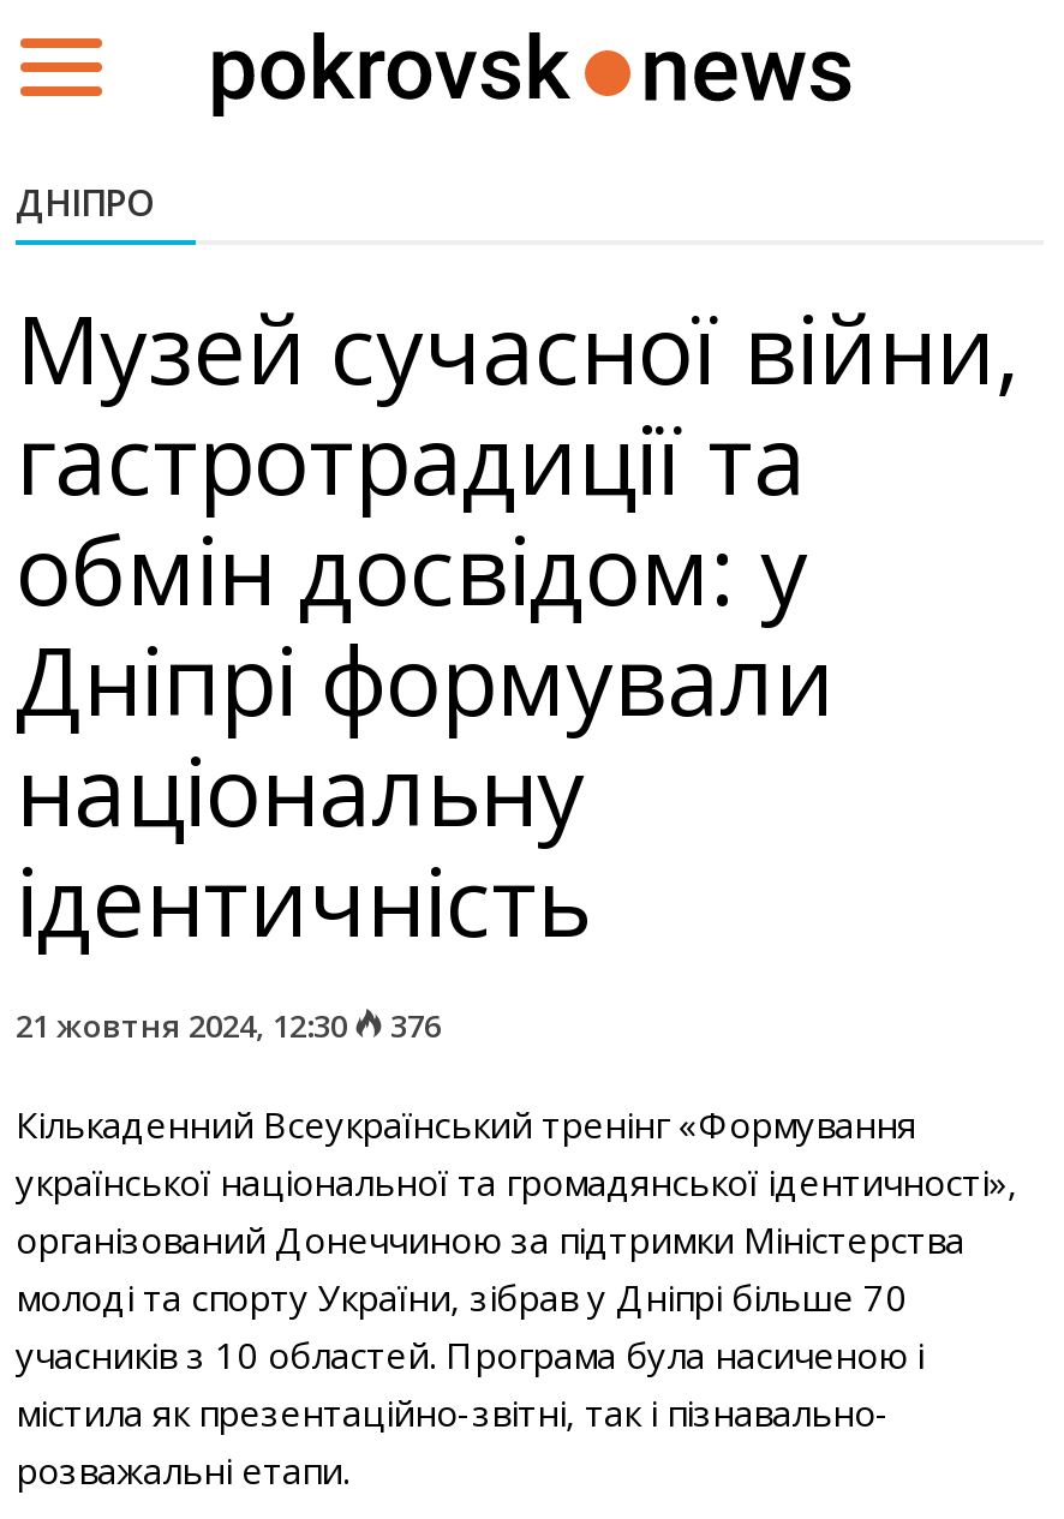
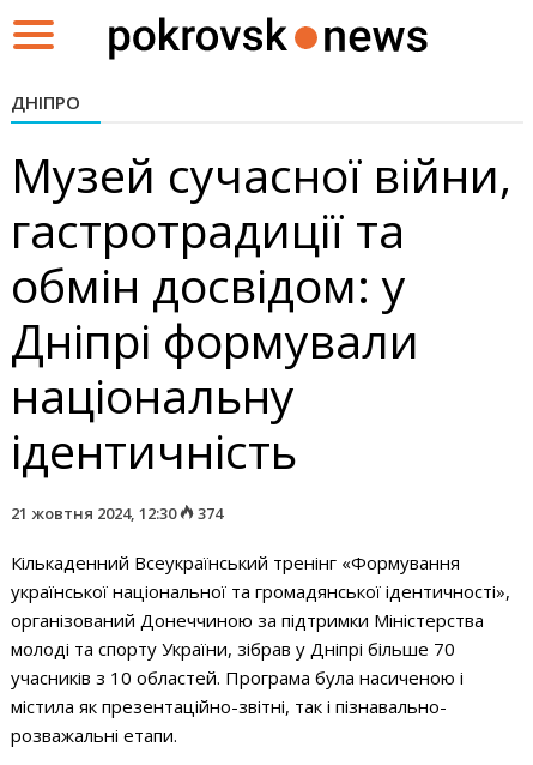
- 21 жовтня 2024, 12:30 376
+ 21 жовтня 2024, 12:30 374
